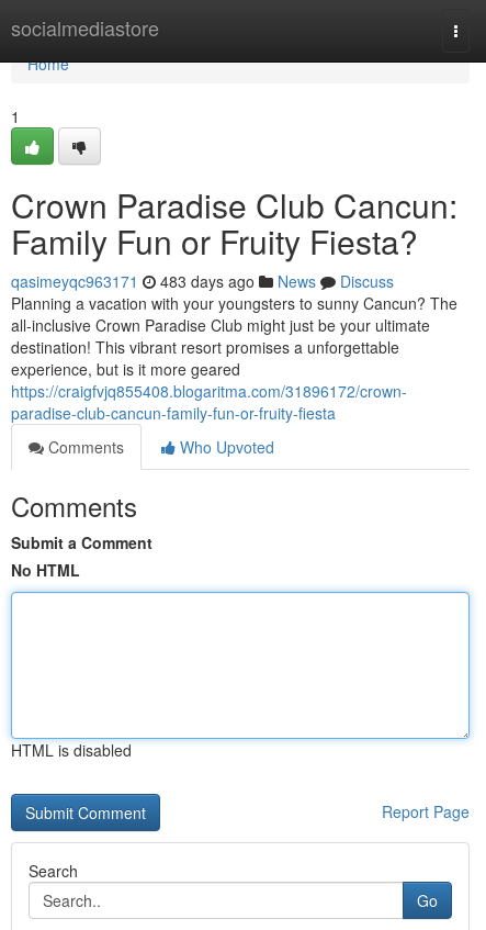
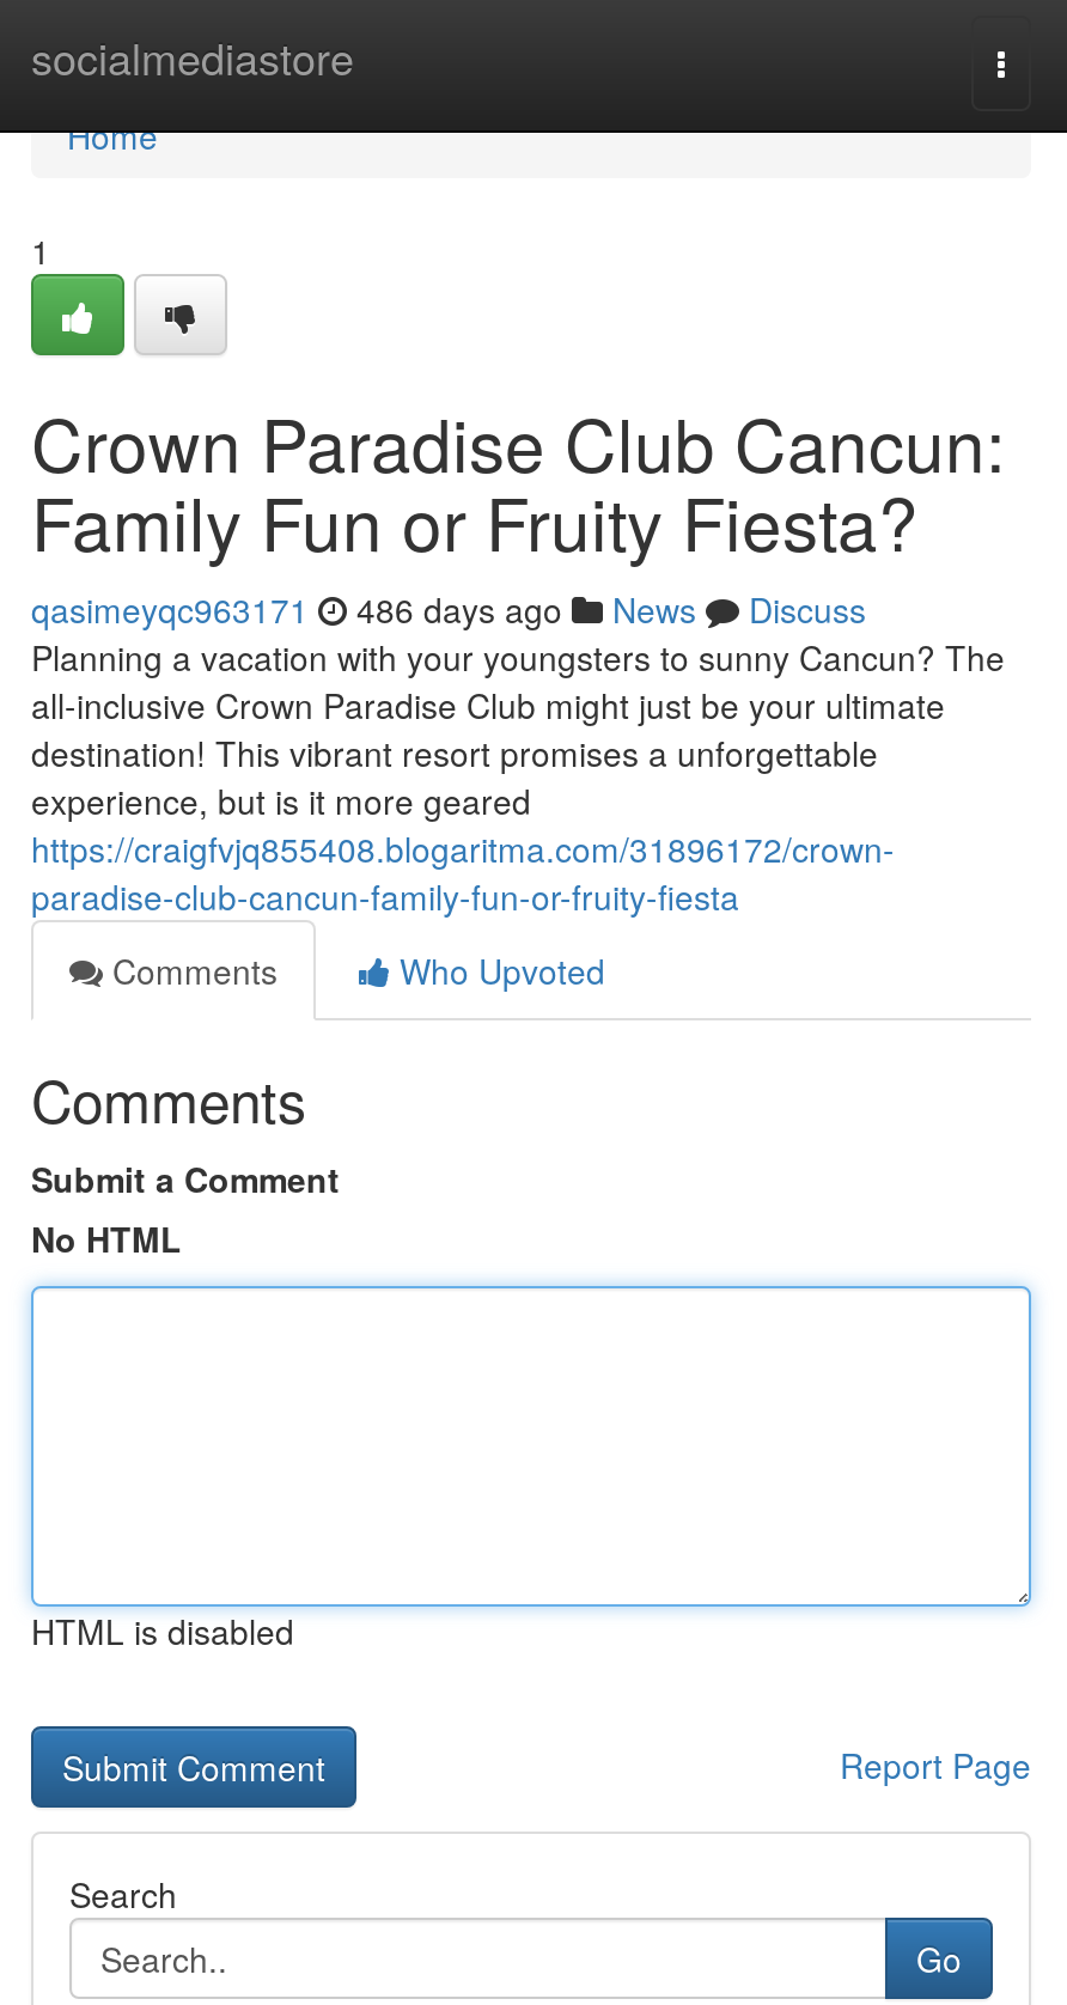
- qasimeyqc963171 483 days ago News Discuss
+ qasimeyqc963171 486 days ago News Discuss
